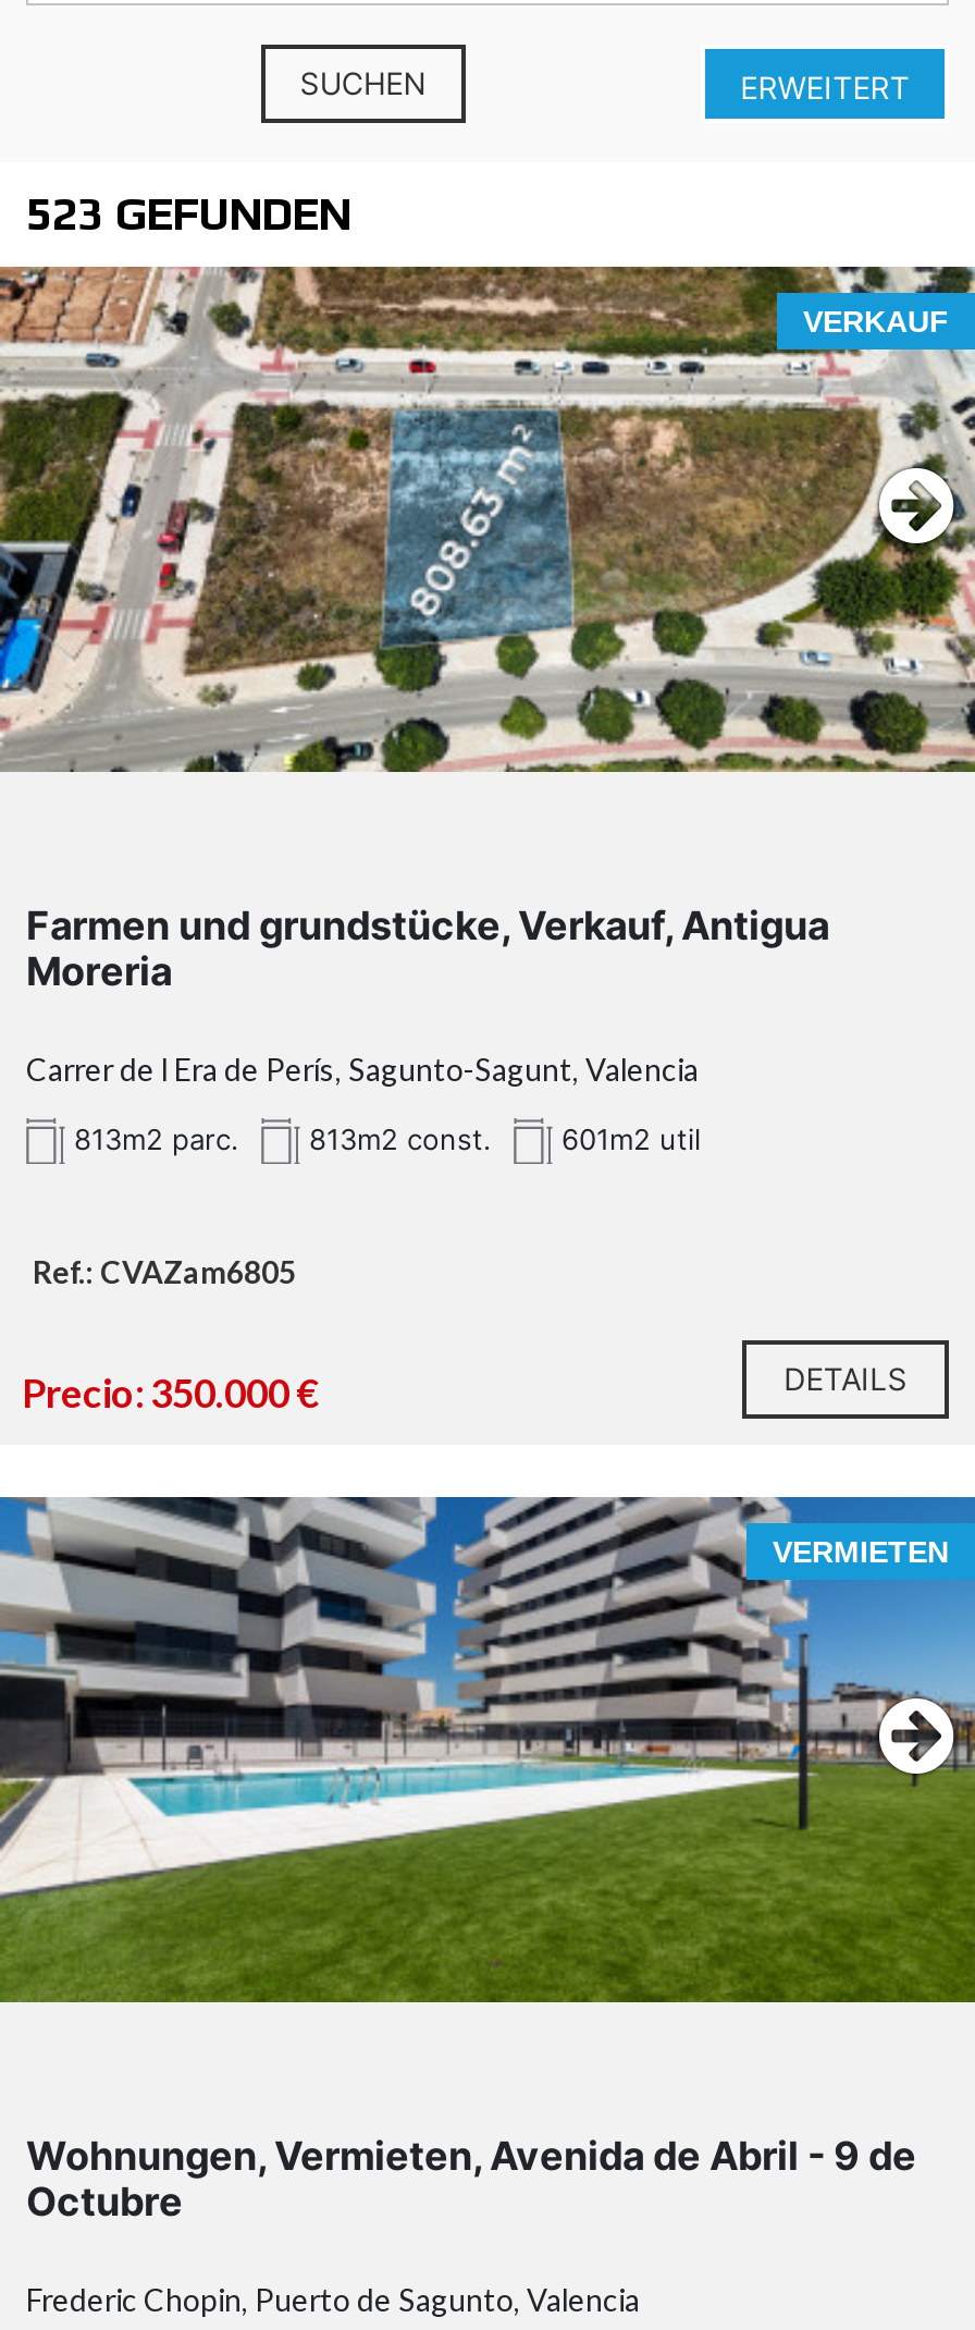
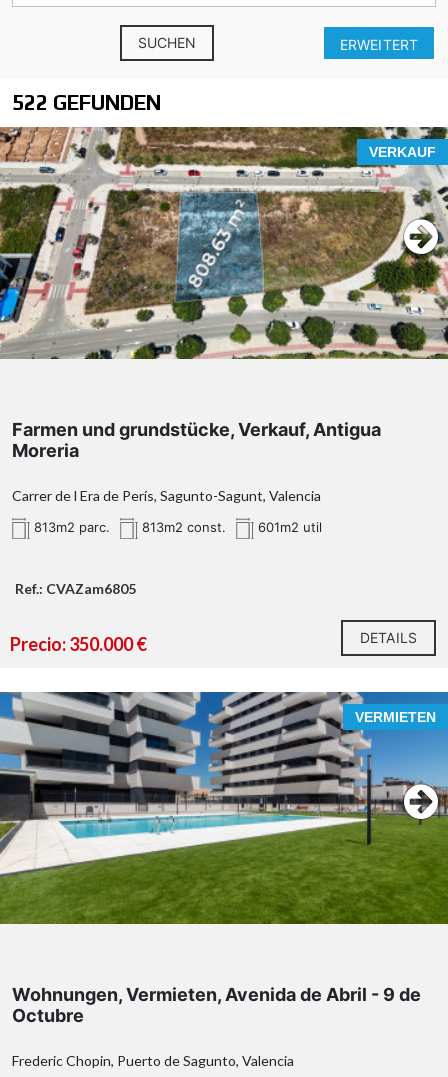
- 523 GEFUNDEN
+ 522 GEFUNDEN
